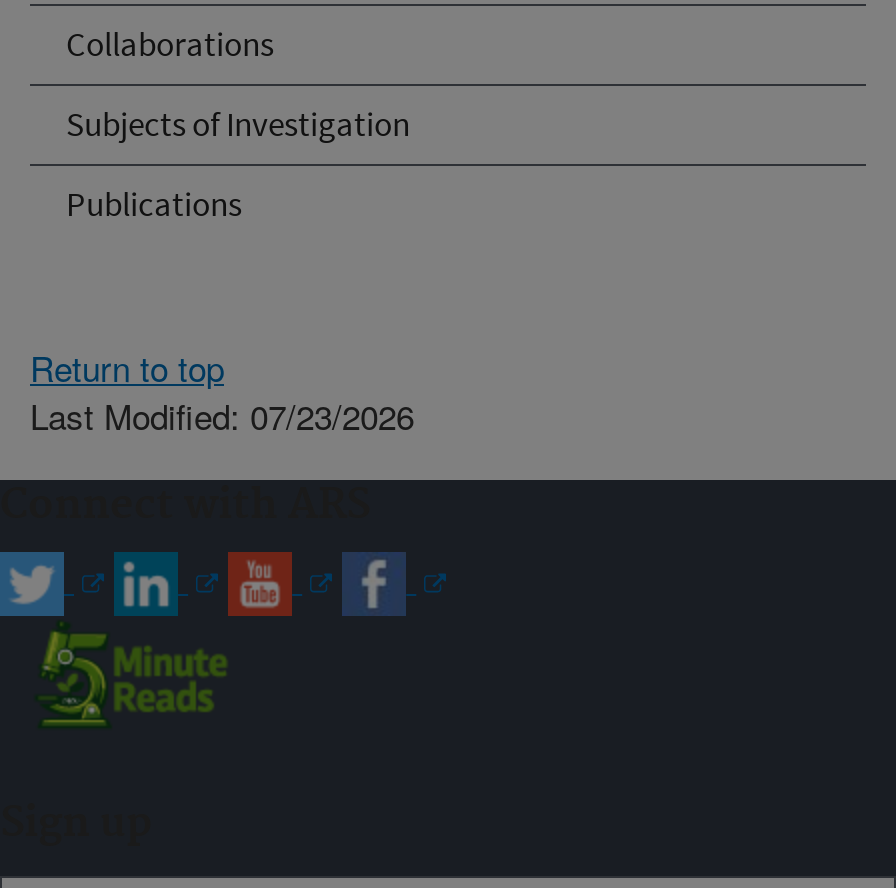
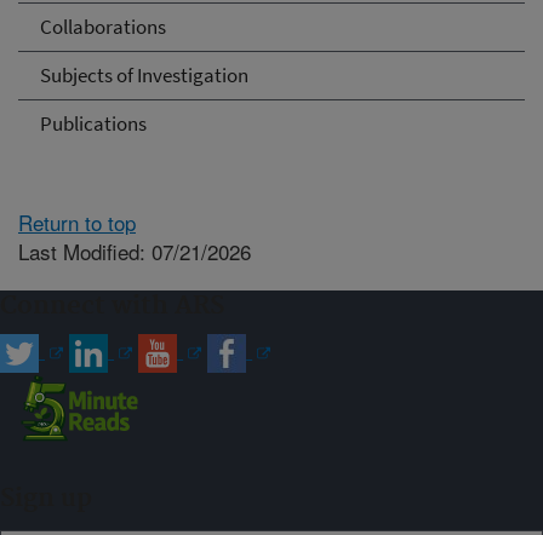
- Last Modified: 07/23/2026
+ Last Modified: 07/21/2026
